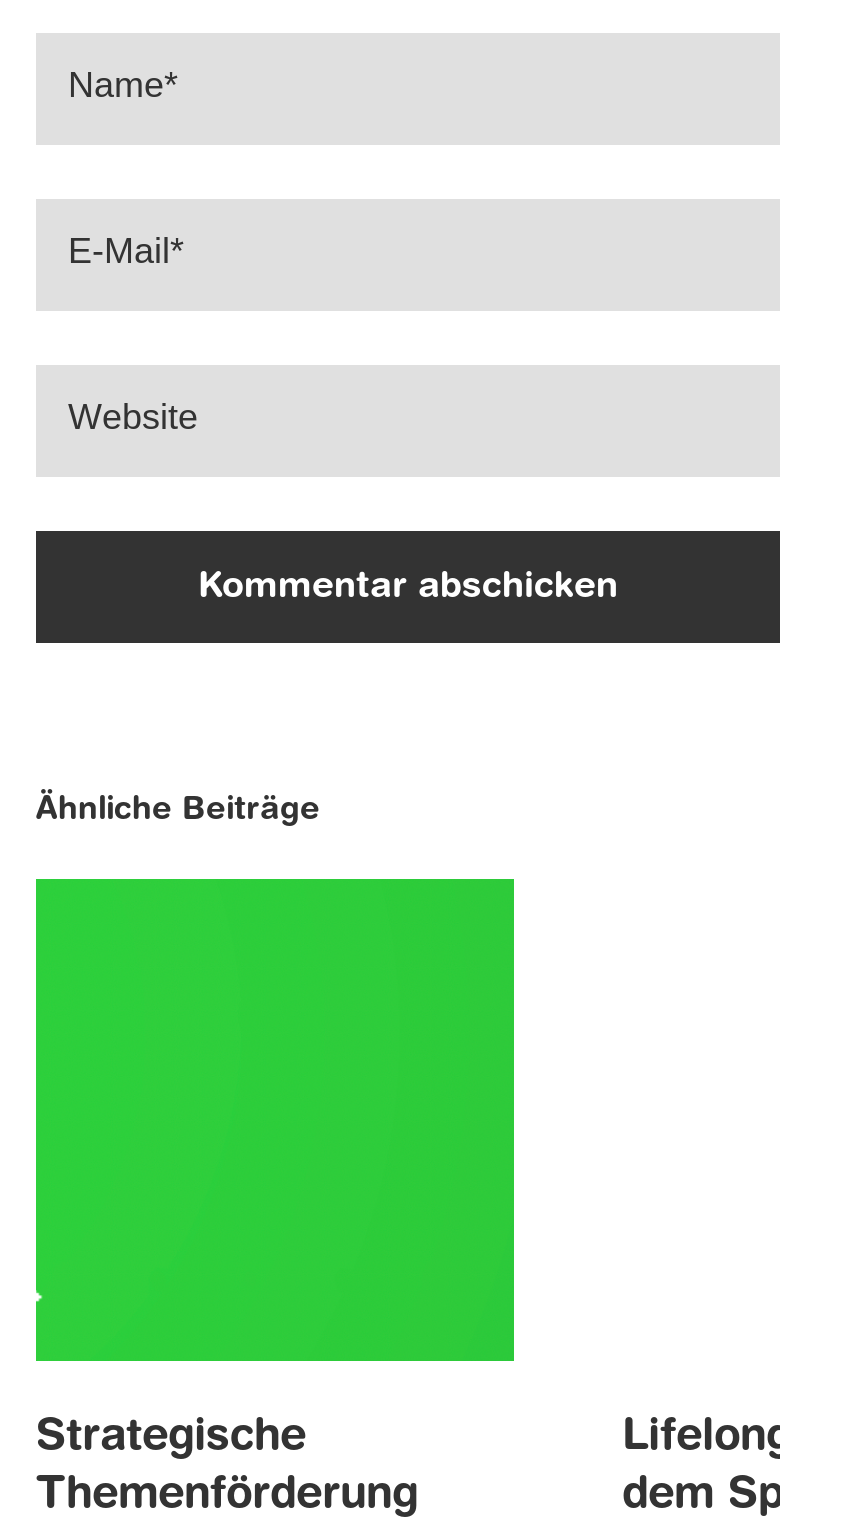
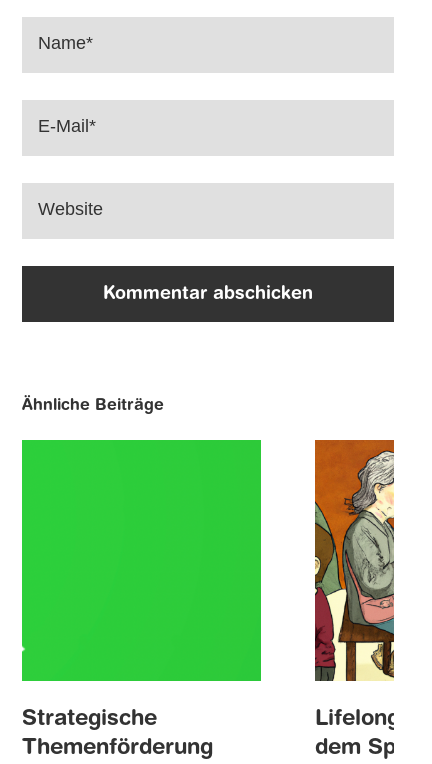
+ [image]
